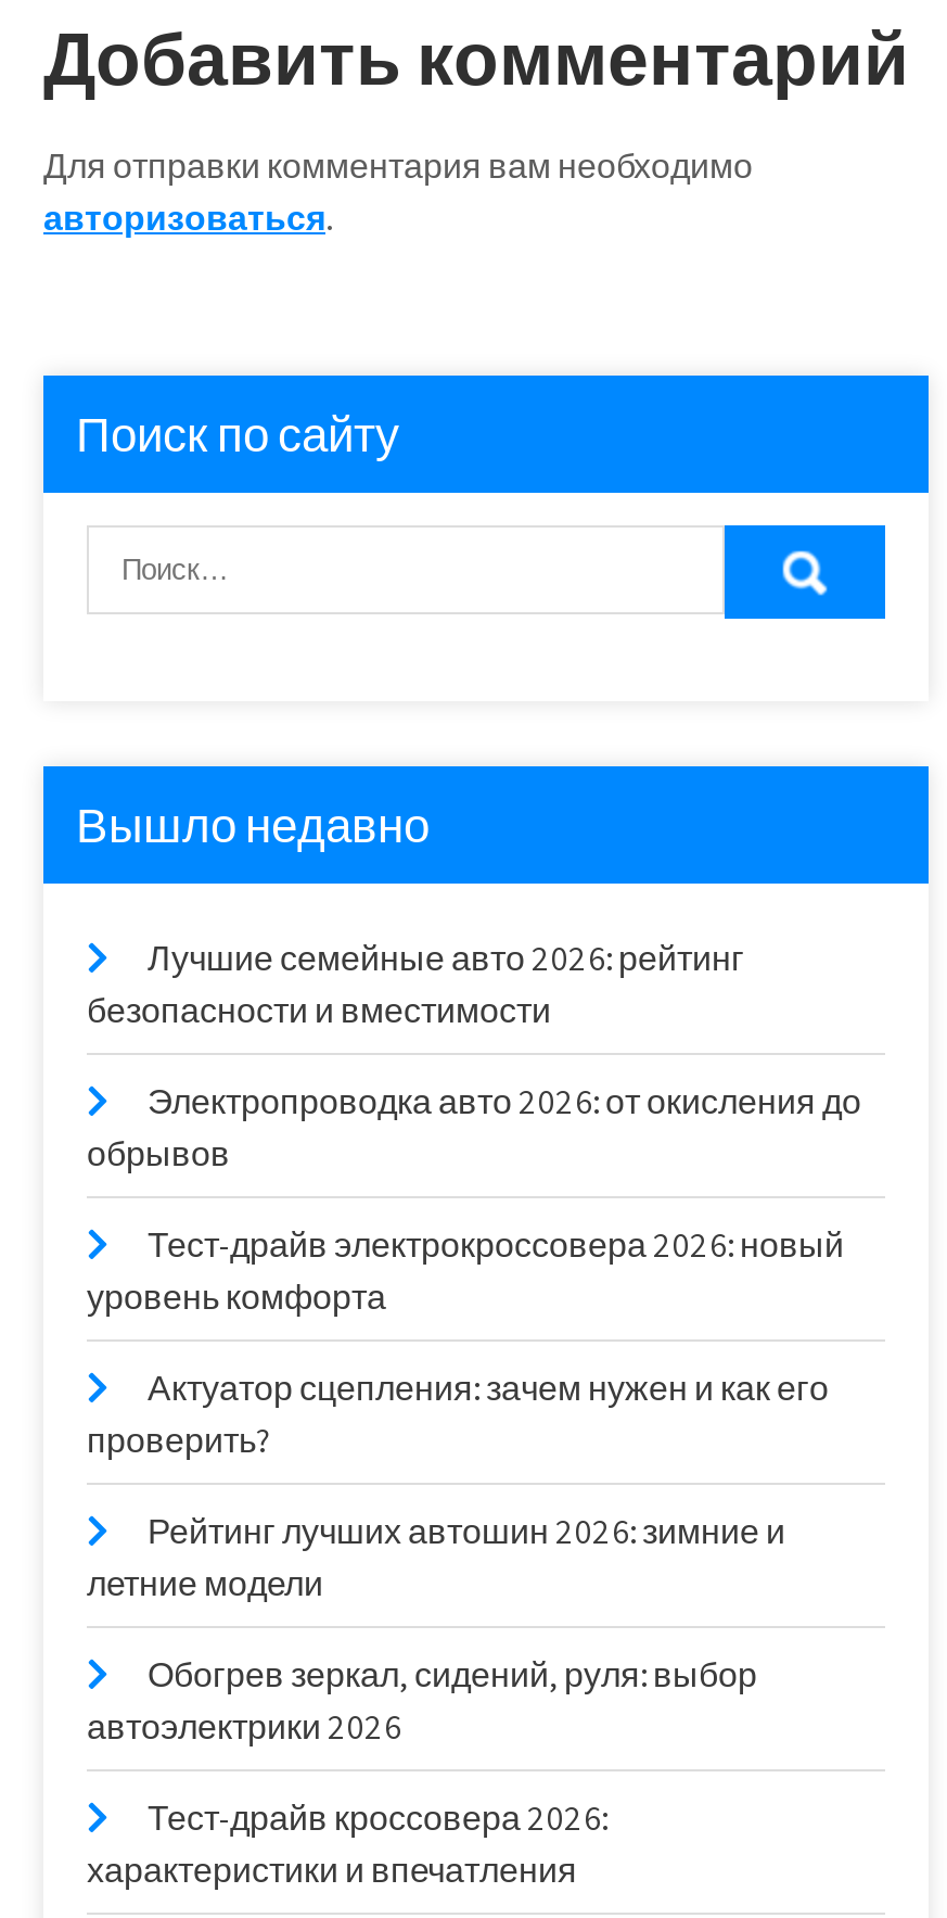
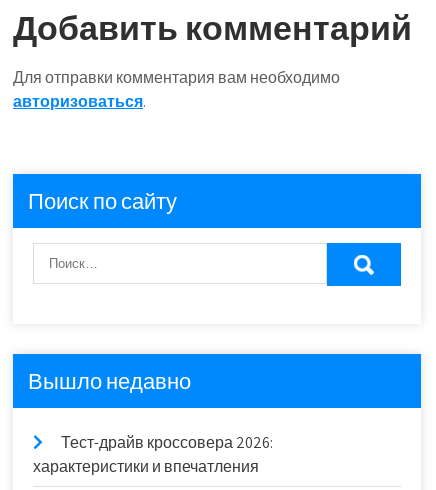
- Лучшие семейные авто 2026: рейтинг
- безопасности и вместимости
- Электропроводка авто 2026: от окисления до
- обрывов
- Тест-драйв электрокроссовера 2026: новый
- уровень комфорта
- Актуатор сцепления: зачем нужен и как его
- проверить?
- Рейтинг лучших автошин 2026: зимние и
- летние модели
- Обогрев зеркал, сидений, руля: выбор
- автоэлектрики 2026
